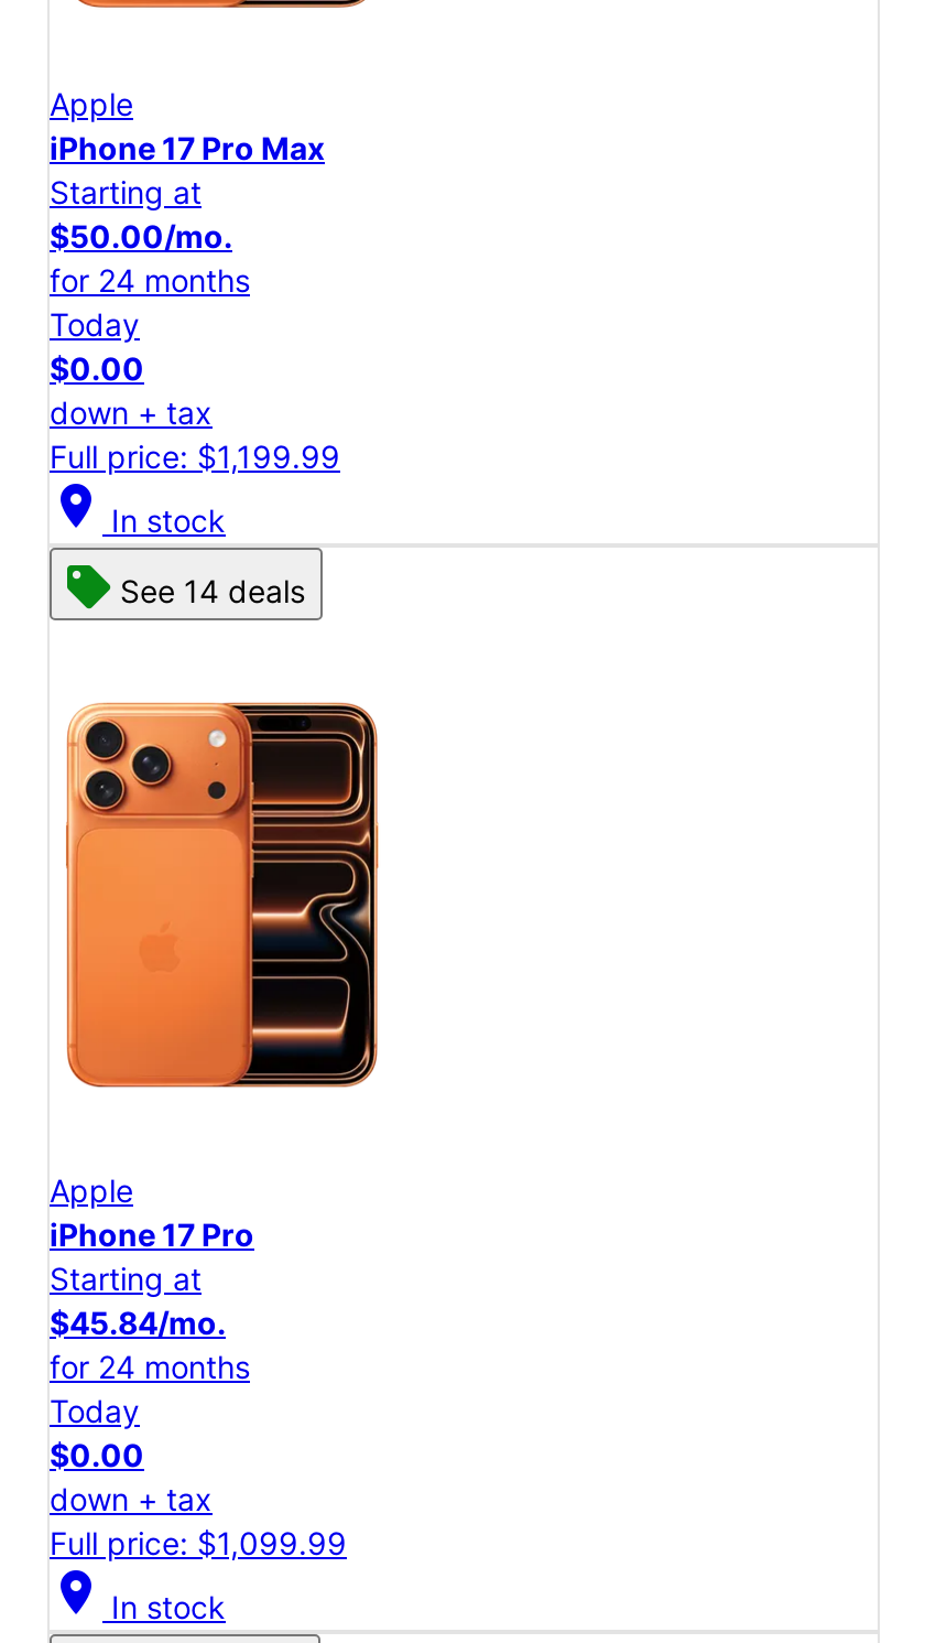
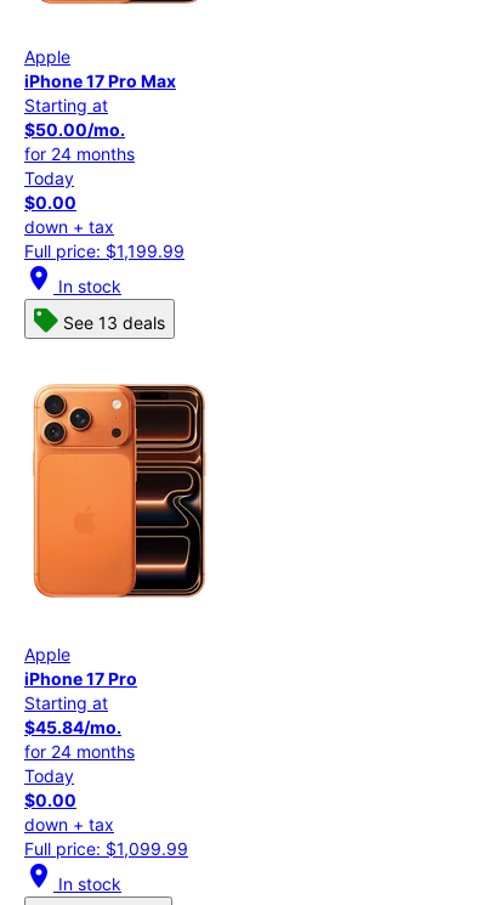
- See 14 deals
+ See 13 deals
